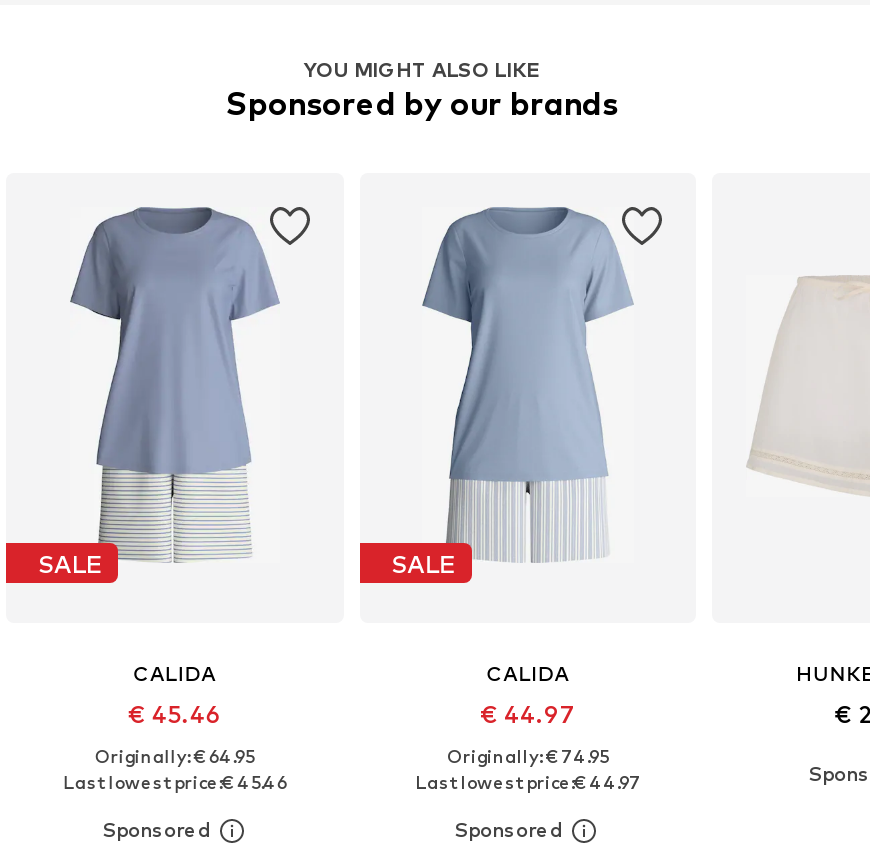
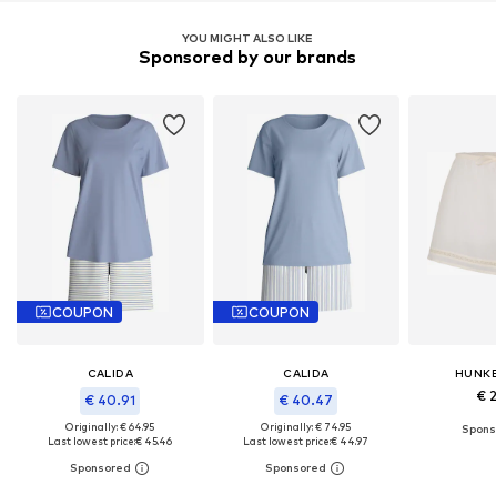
- SALE
+ COUPON

- SALE
+ COUPON

- € 45.46
+ € 40.91

- € 44.97
+ € 40.47
